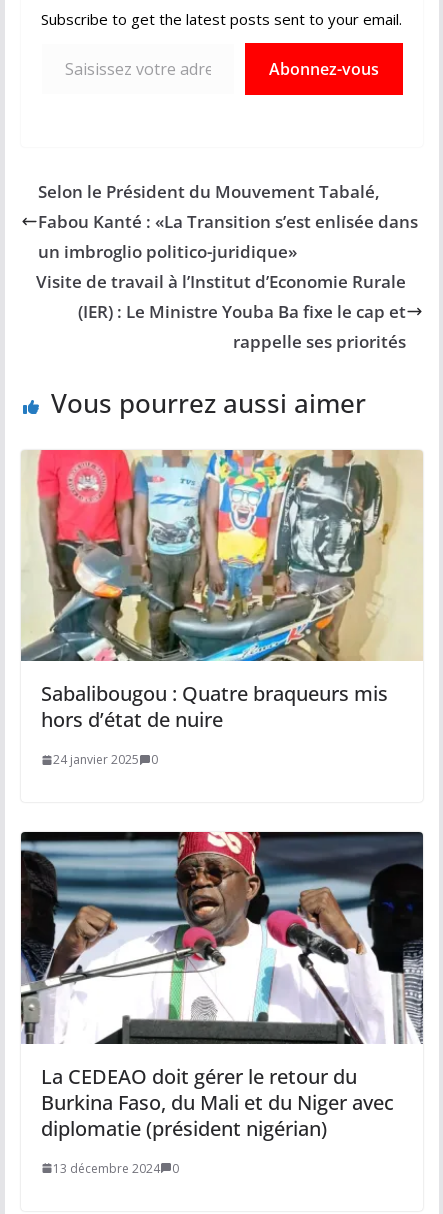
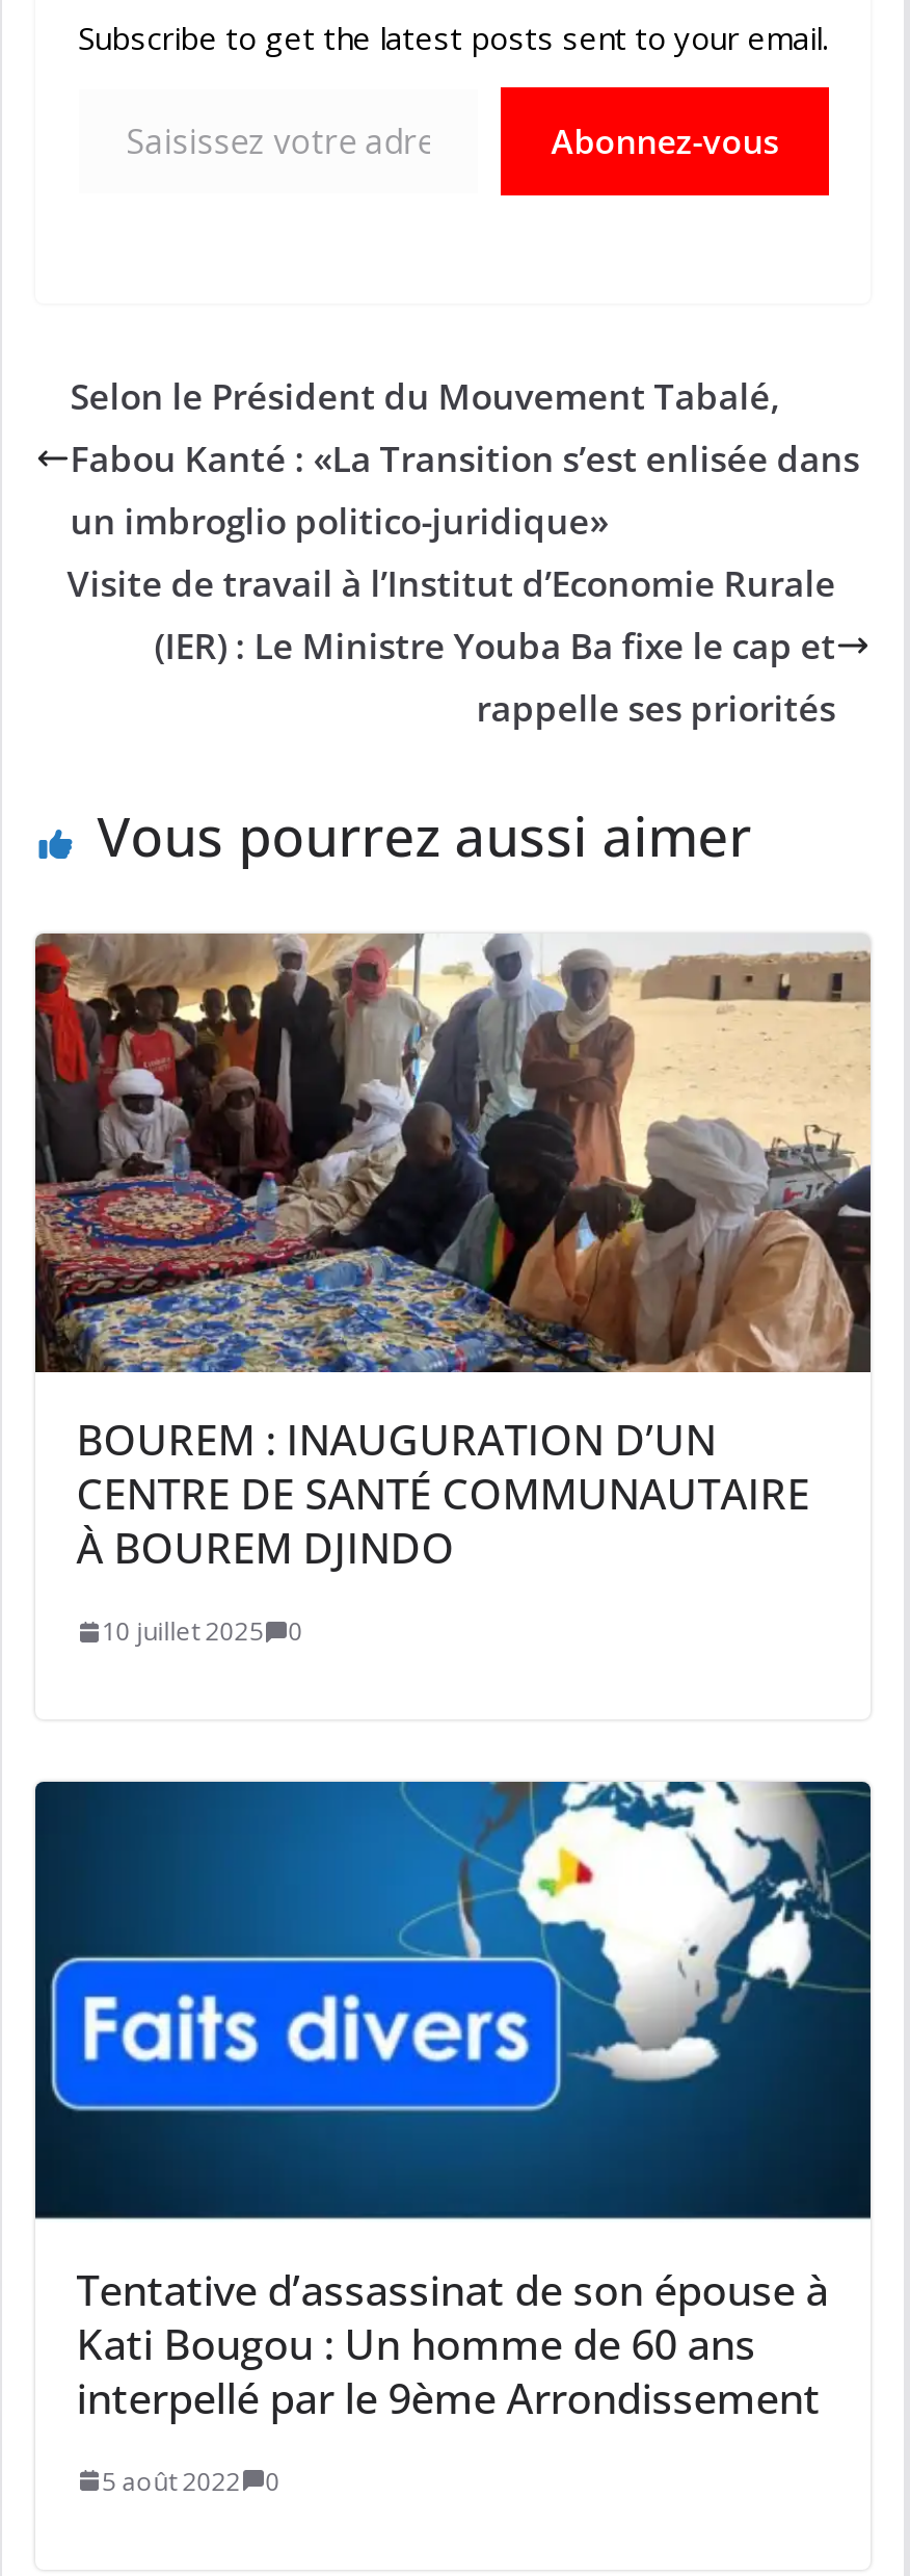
- [image]
- Sabalibougou : Quatre braqueurs mis
- hors d’état de nuire
+ [image]
+ BOUREM : INAUGURATION D’UN
+ CENTRE DE SANTÉ COMMUNAUTAIRE
+ À BOUREM DJINDO

- 24 janvier 2025 0
+ 10 juillet 2025 0

- [image]
- La CEDEAO doit gérer le retour du
- Burkina Faso, du Mali et du Niger avec
- diplomatie (président nigérian)
+ [image]
+ Tentative d’assassinat de son épouse à
+ Kati Bougou : Un homme de 60 ans
+ interpellé par le 9ème Arrondissement

- 13 décembre 2024 0
+ 5 août 2022 0
